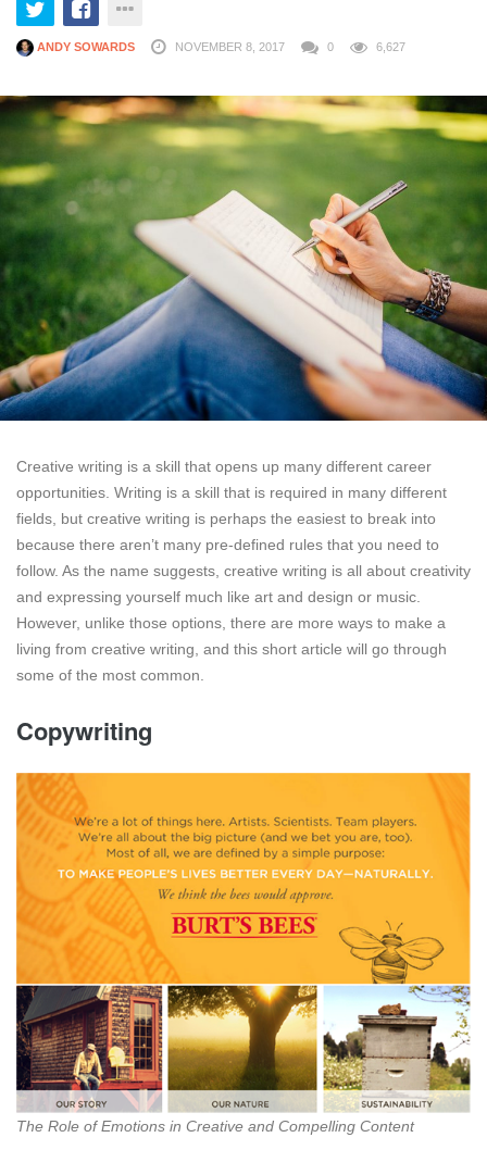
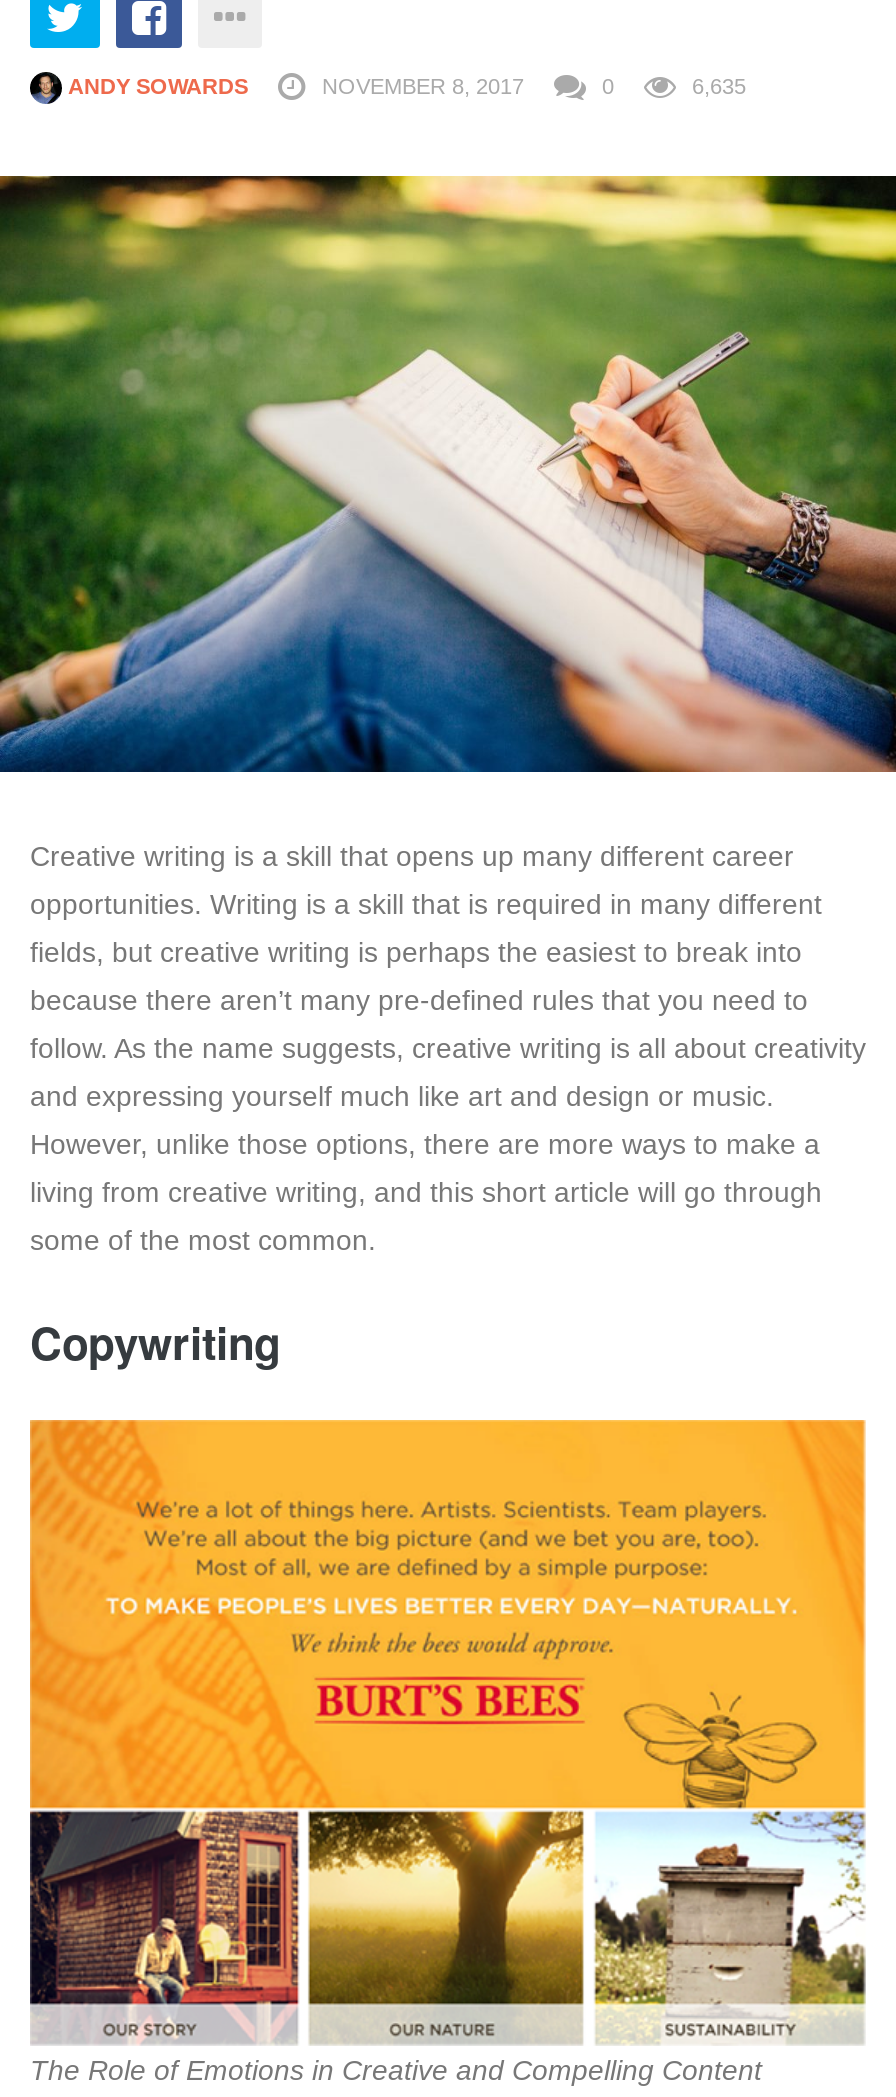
- 6,627
+ 6,635
